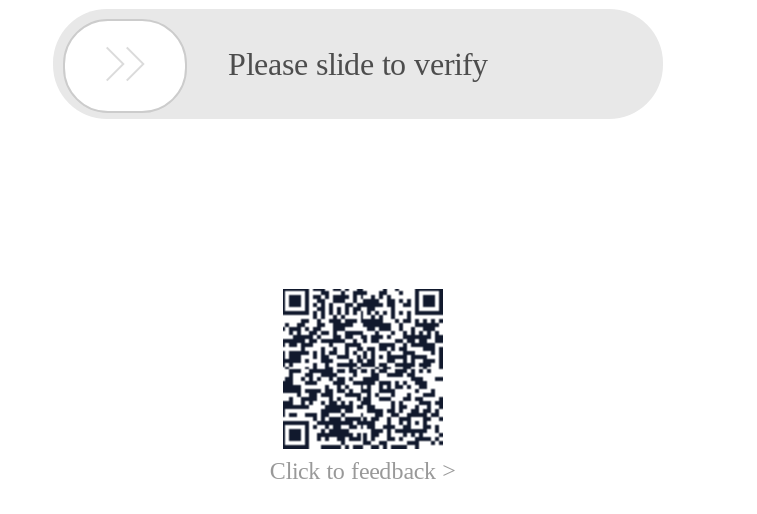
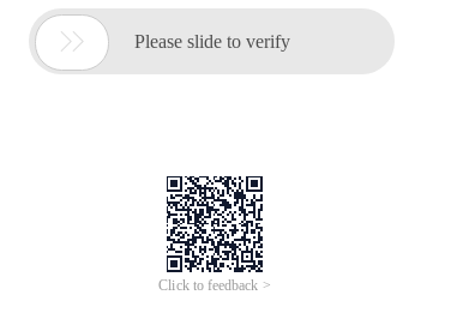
- [image]
+ [image]
